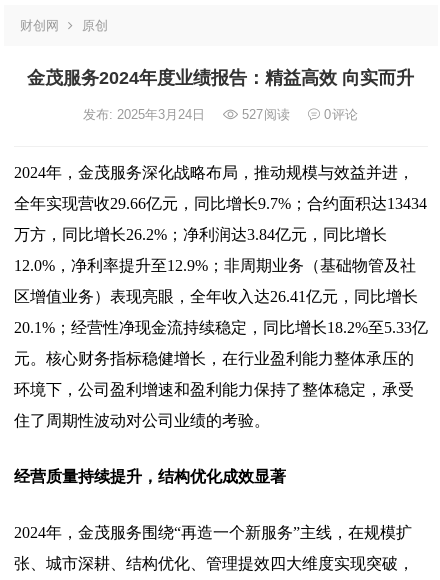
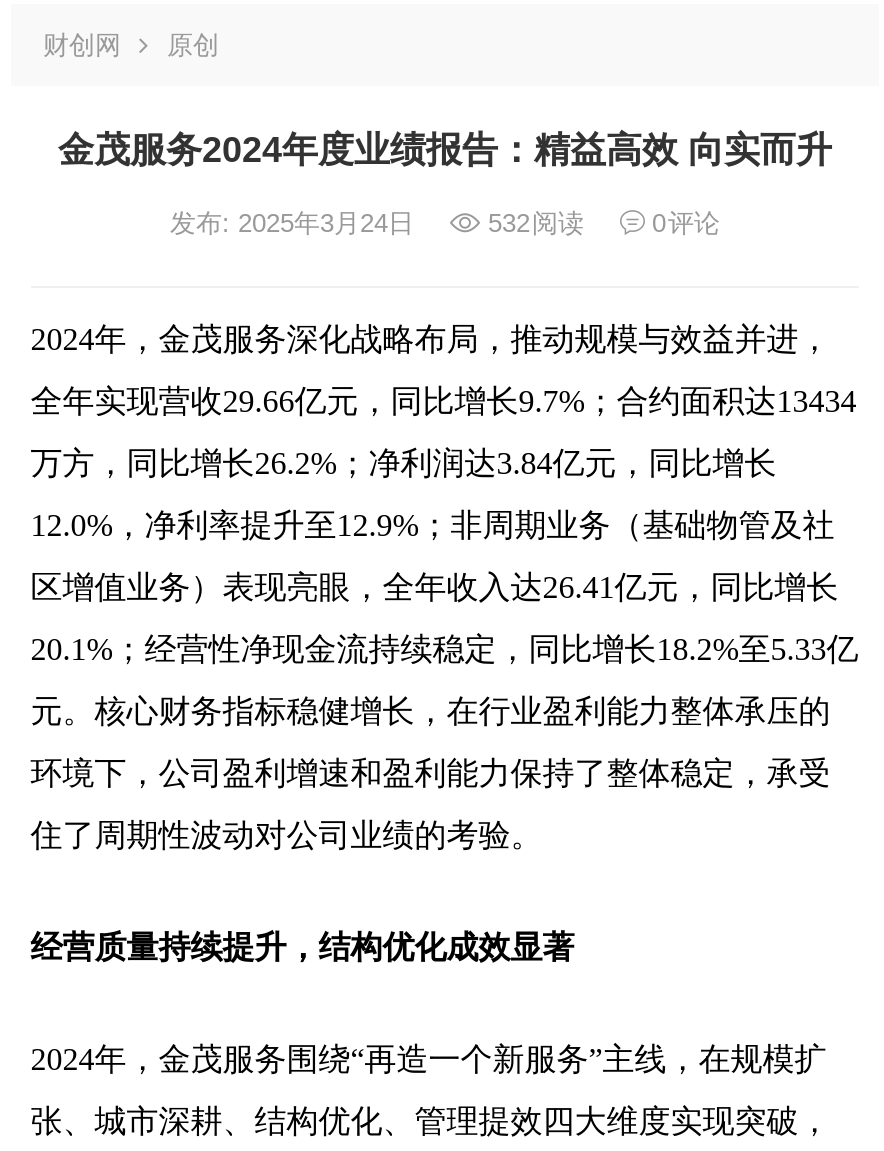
- 发布: 2025年3月24日 527阅读 0评论
+ 发布: 2025年3月24日 532阅读 0评论
